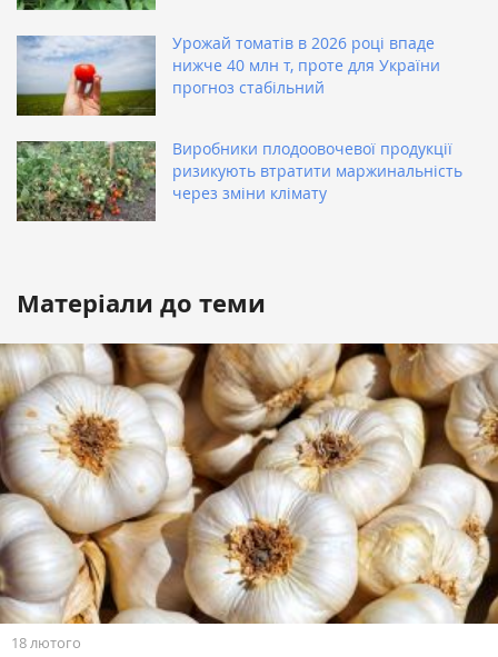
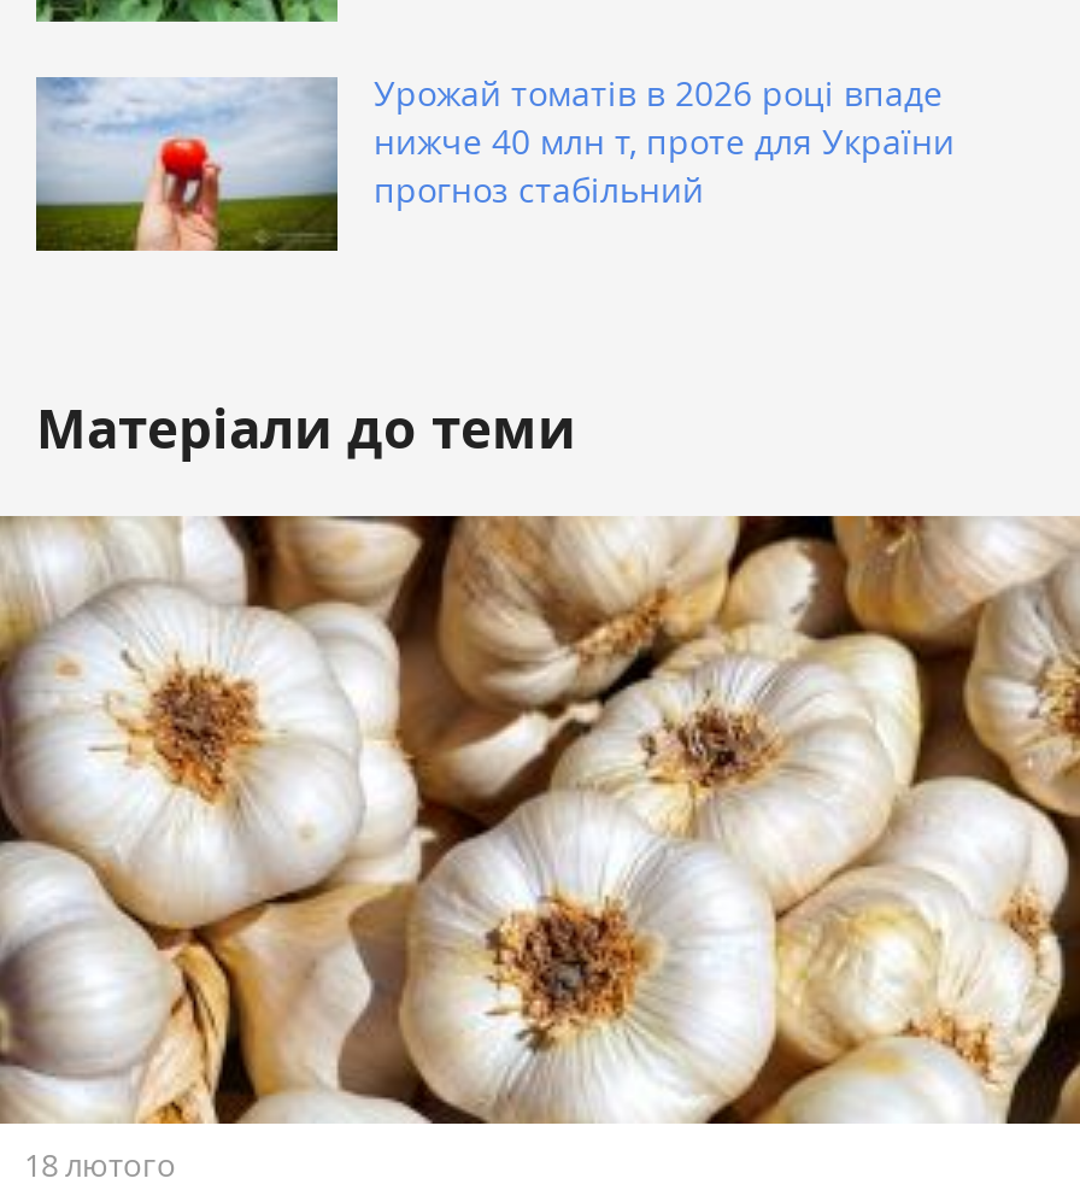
- [image]
- Виробники плодоовочевої продукції
- ризикують втратити маржинальність
- через зміни клімату
